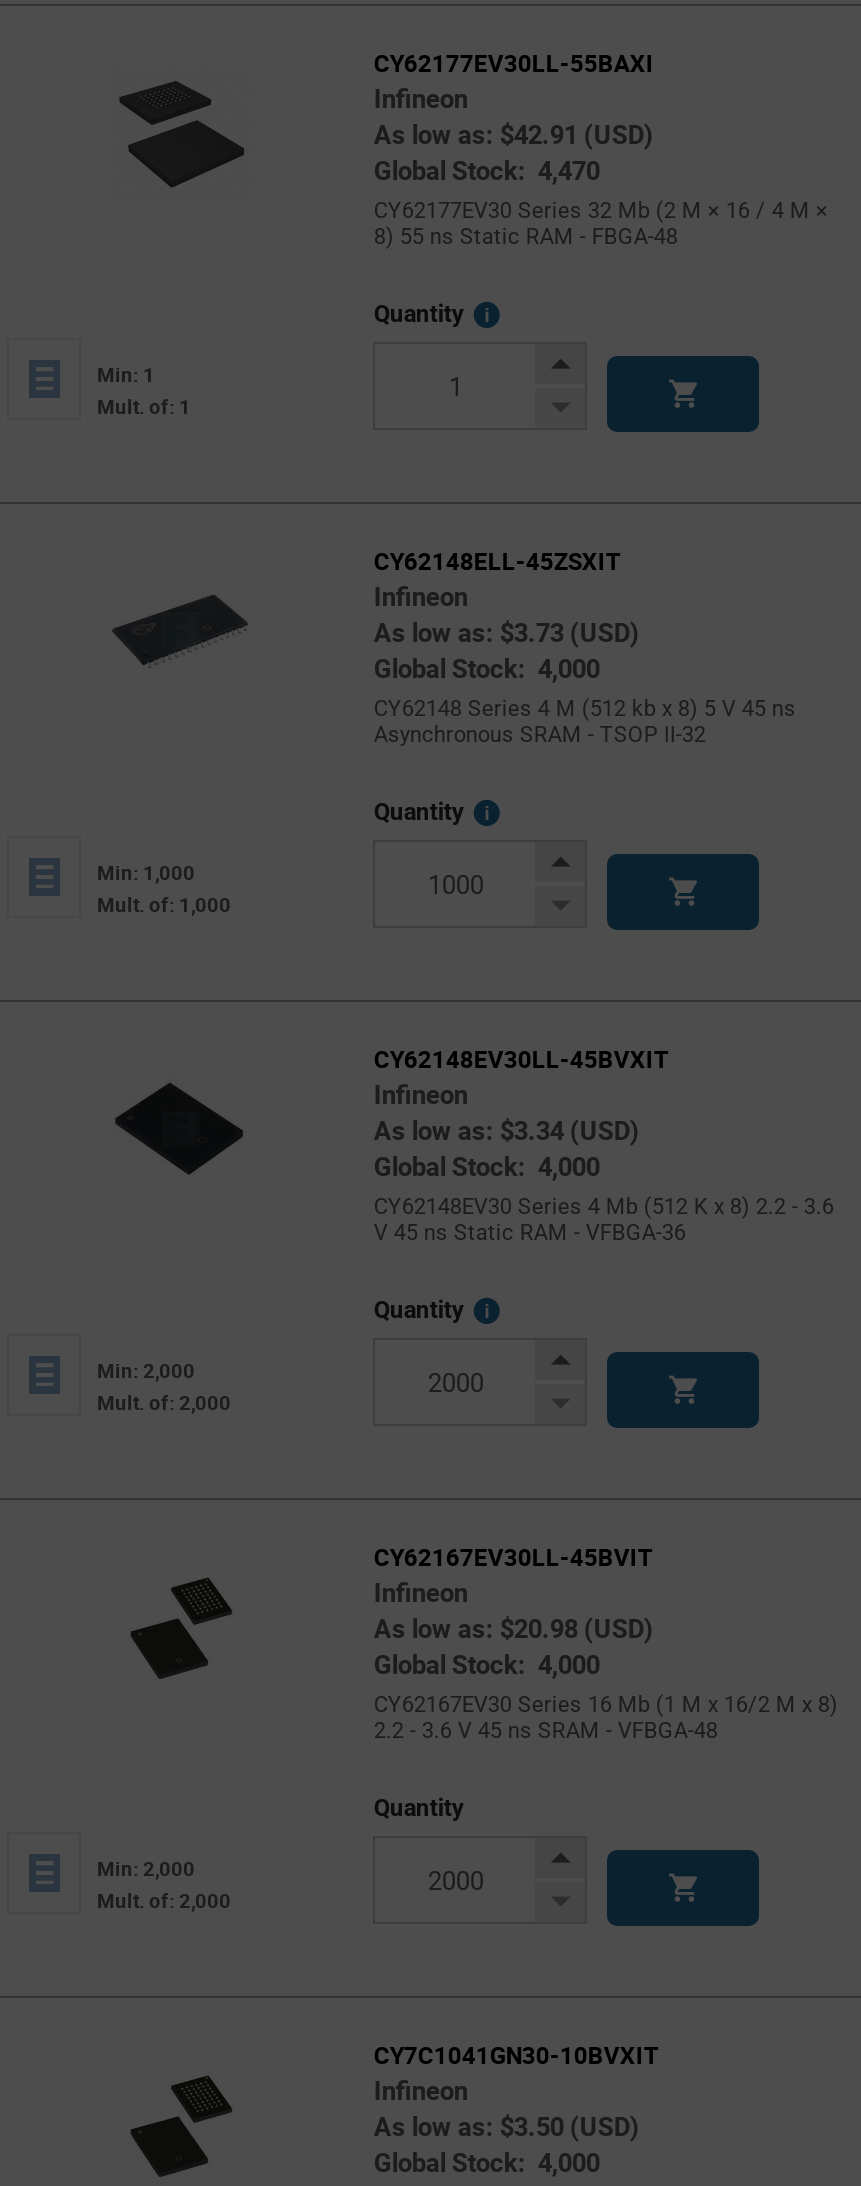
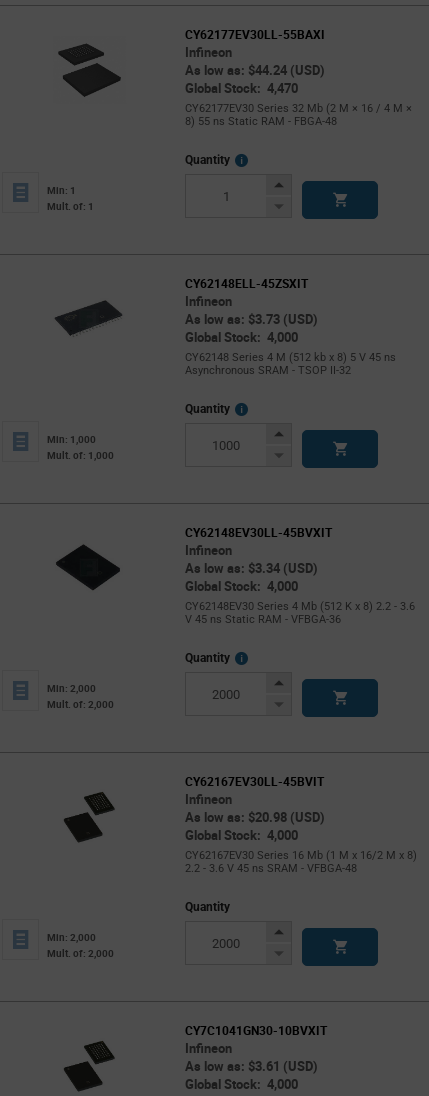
- As low as: $42.91 (USD)
+ As low as: $44.24 (USD)

- As low as: $3.50 (USD)
+ As low as: $3.61 (USD)
